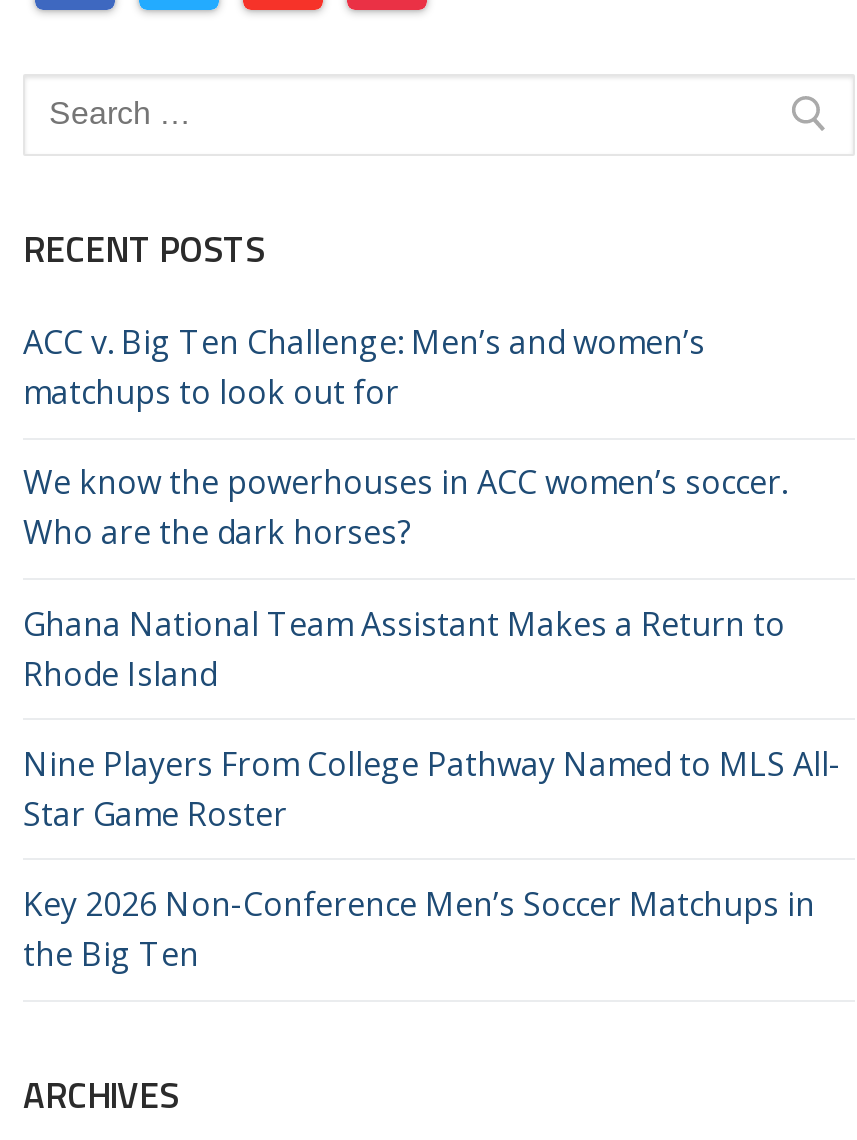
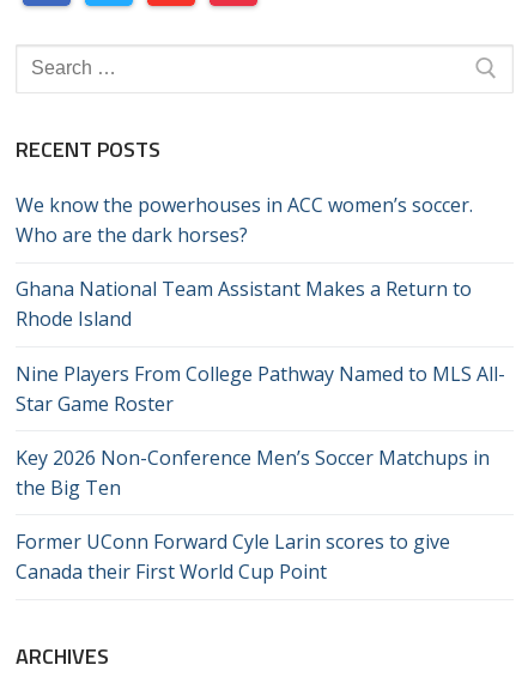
- ACC v. Big Ten Challenge: Men’s and women’s
- matchups to look out for

moved up: We know the powerhouses in ACC women’s soccer. | Who are the dark horses? | Ghana National Team Assistant Makes a Return to | Rhode Island | Nine Players From College Pathway Named to MLS All- | Star Game Roster | Key 2026 Non-Conference Men’s Soccer Matchups in | the Big Ten

+ Former UConn Forward Cyle Larin scores to give
+ Canada their First World Cup Point
